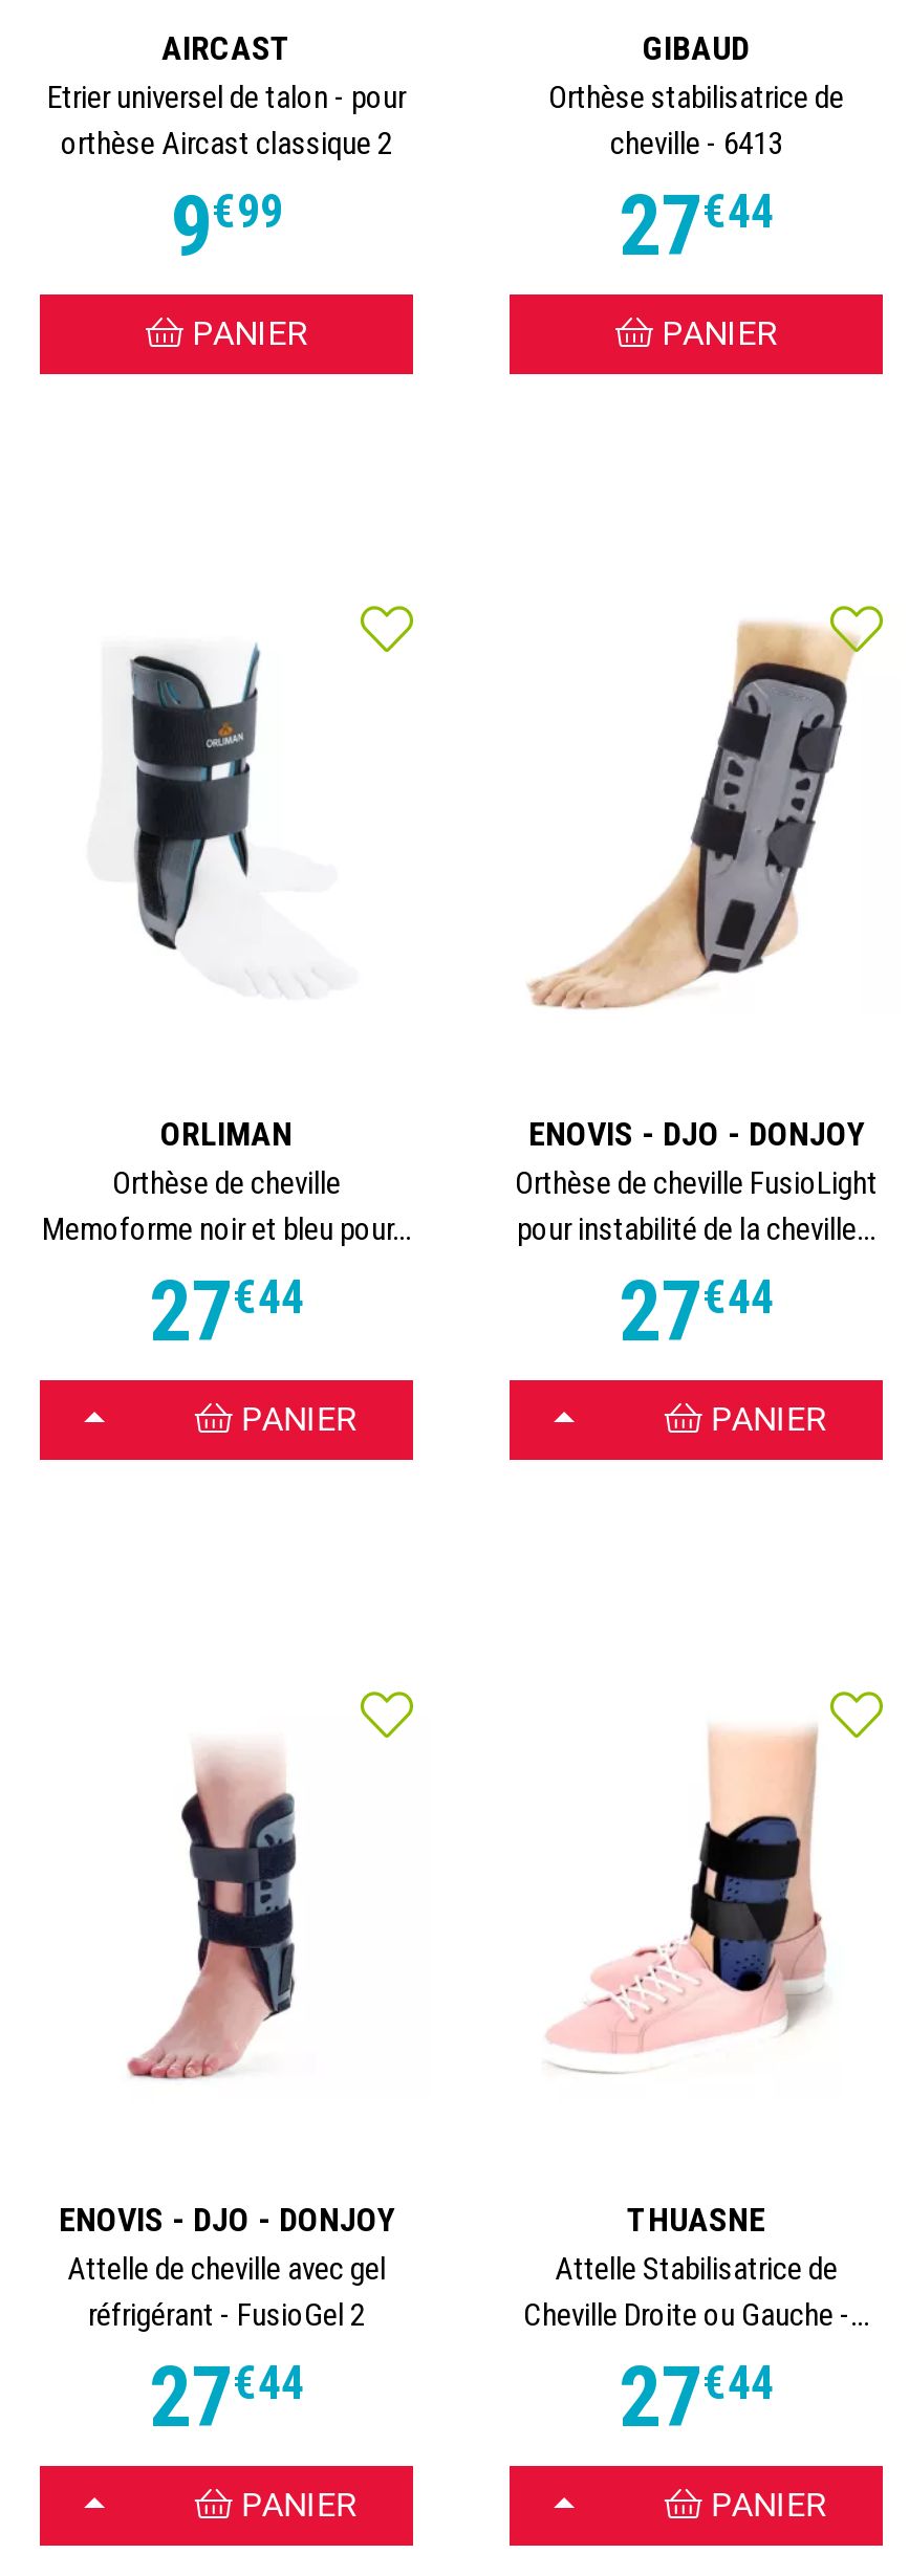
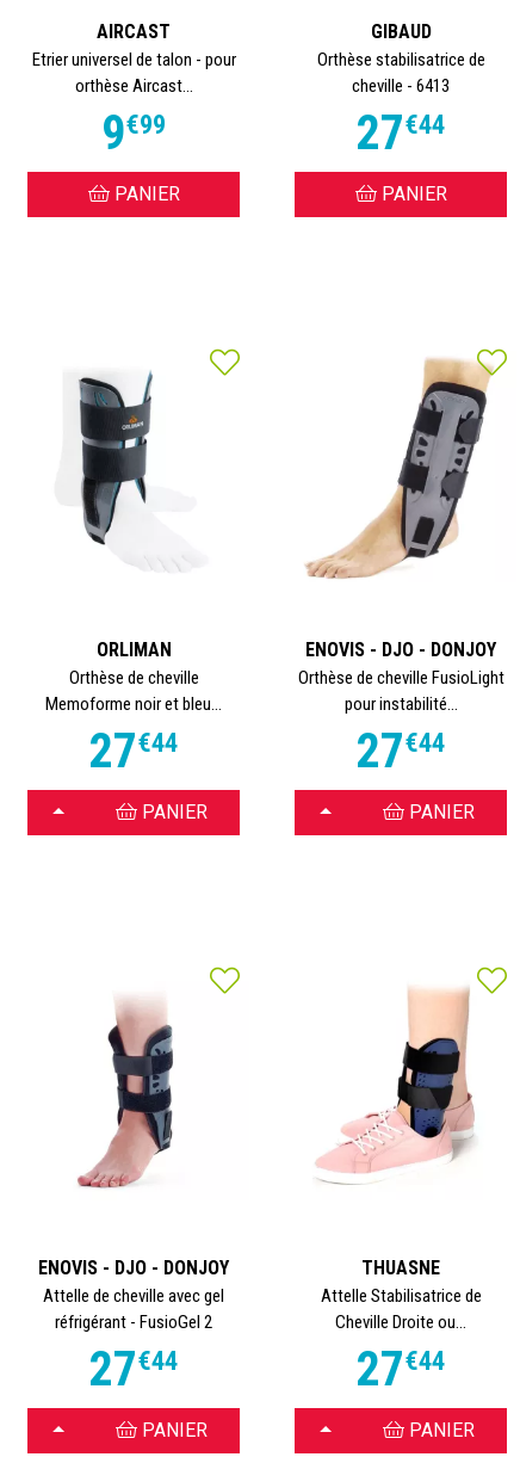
- orthèse Aircast classique 2
+ orthèse Aircast...

- Memoforme noir et bleu pour...
+ Memoforme noir et bleu...

- pour instabilité de la cheville...
+ pour instabilité...

- Cheville Droite ou Gauche -...
+ Cheville Droite ou...
